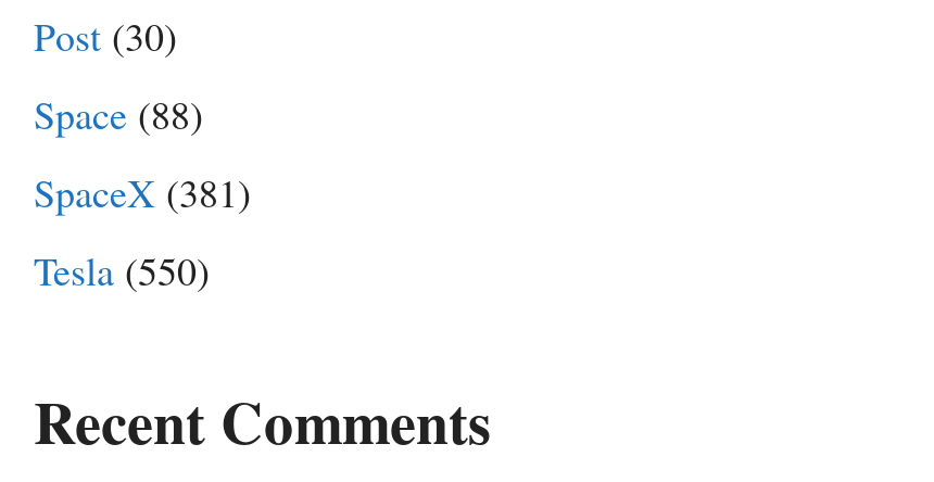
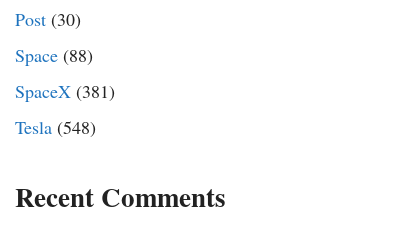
- Tesla (550)
+ Tesla (548)
